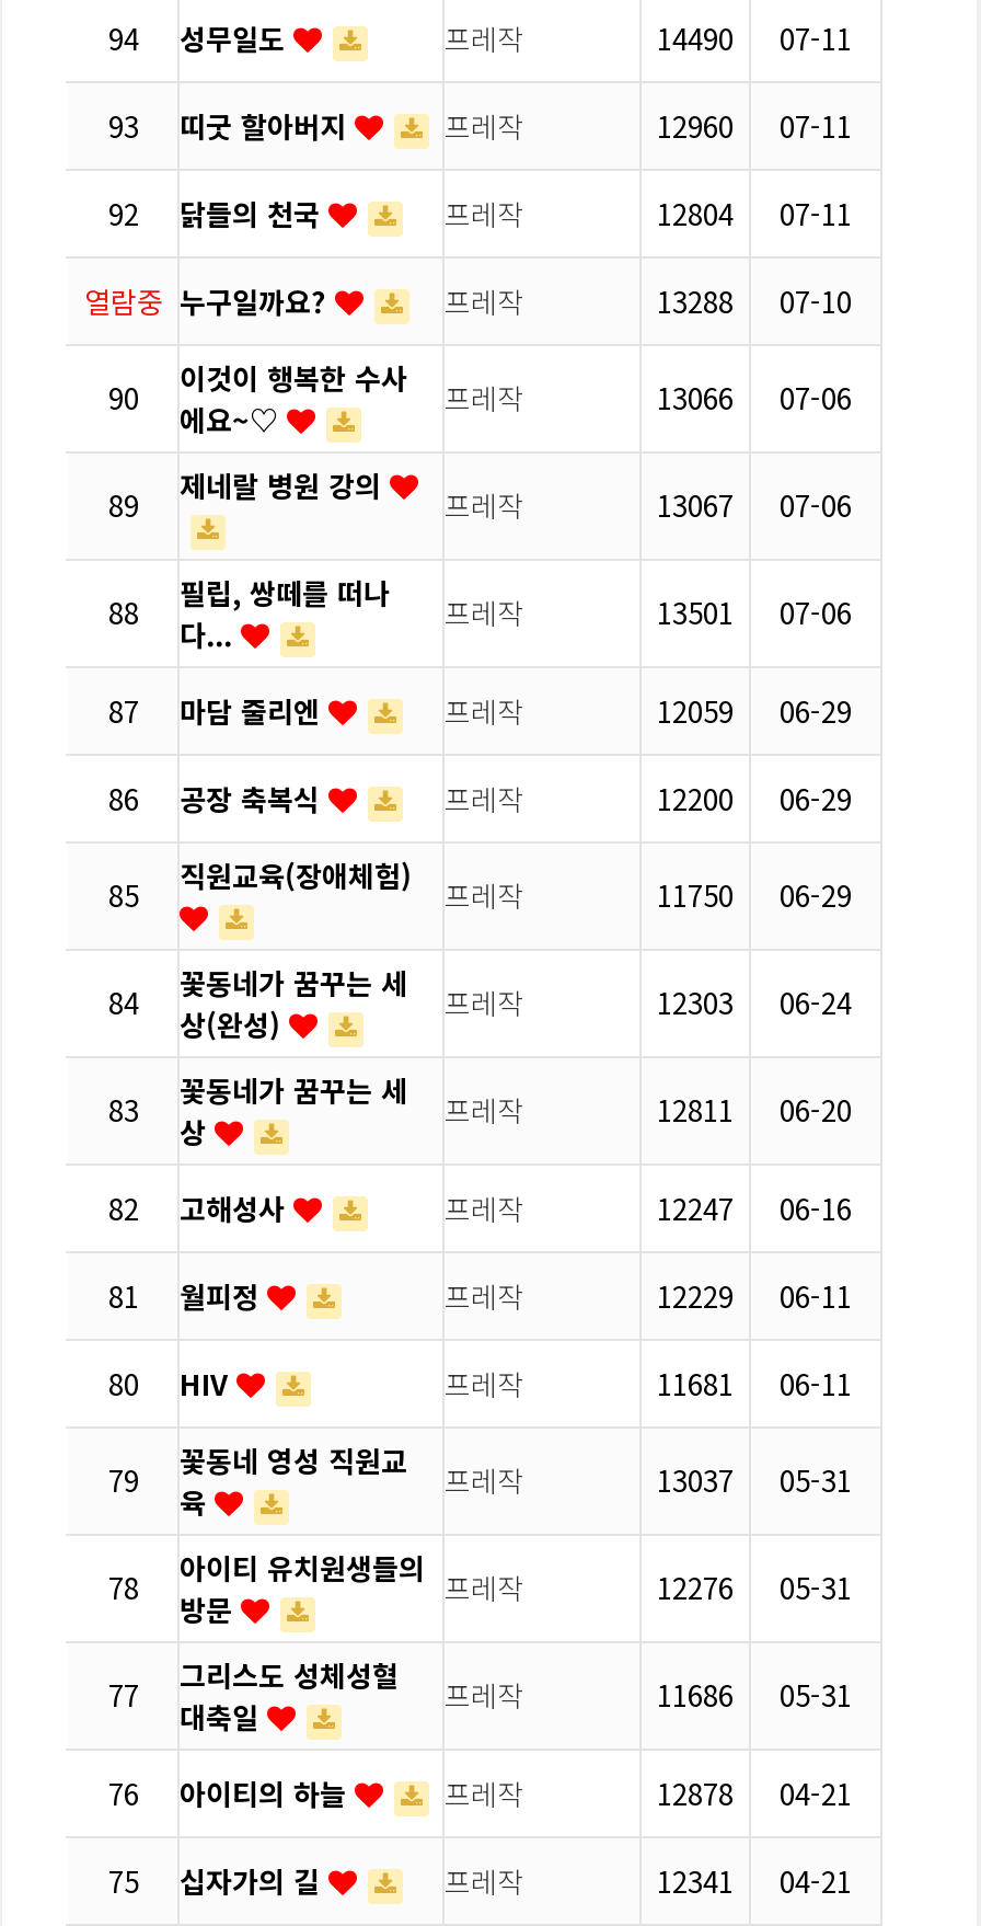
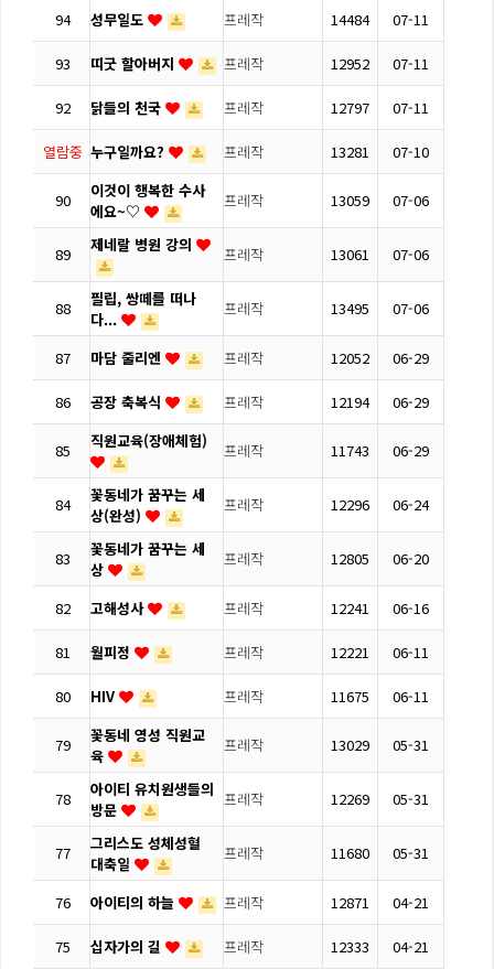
- 14490 07-11
+ 14484 07-11

- 12960 07-11
+ 12952 07-11

- 12804 07-11
+ 12797 07-11

- 13288 07-10
+ 13281 07-10

- 13066 07-06
+ 13059 07-06

- 13067 07-06
+ 13061 07-06

- 13501 07-06
+ 13495 07-06

- 12059 06-29
+ 12052 06-29

- 12200 06-29
+ 12194 06-29

- 11750 06-29
+ 11743 06-29

- 12303 06-24
+ 12296 06-24

- 12811 06-20
+ 12805 06-20

- 12247 06-16
+ 12241 06-16

- 12229 06-11
+ 12221 06-11

- 11681 06-11
+ 11675 06-11

- 13037 05-31
+ 13029 05-31

- 12276 05-31
+ 12269 05-31

- 11686 05-31
+ 11680 05-31

- 12878 04-21
+ 12871 04-21

- 12341 04-21
+ 12333 04-21
